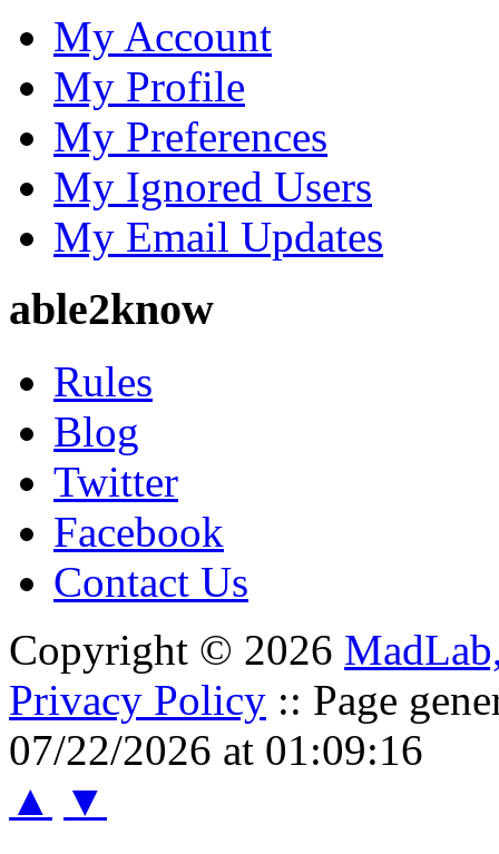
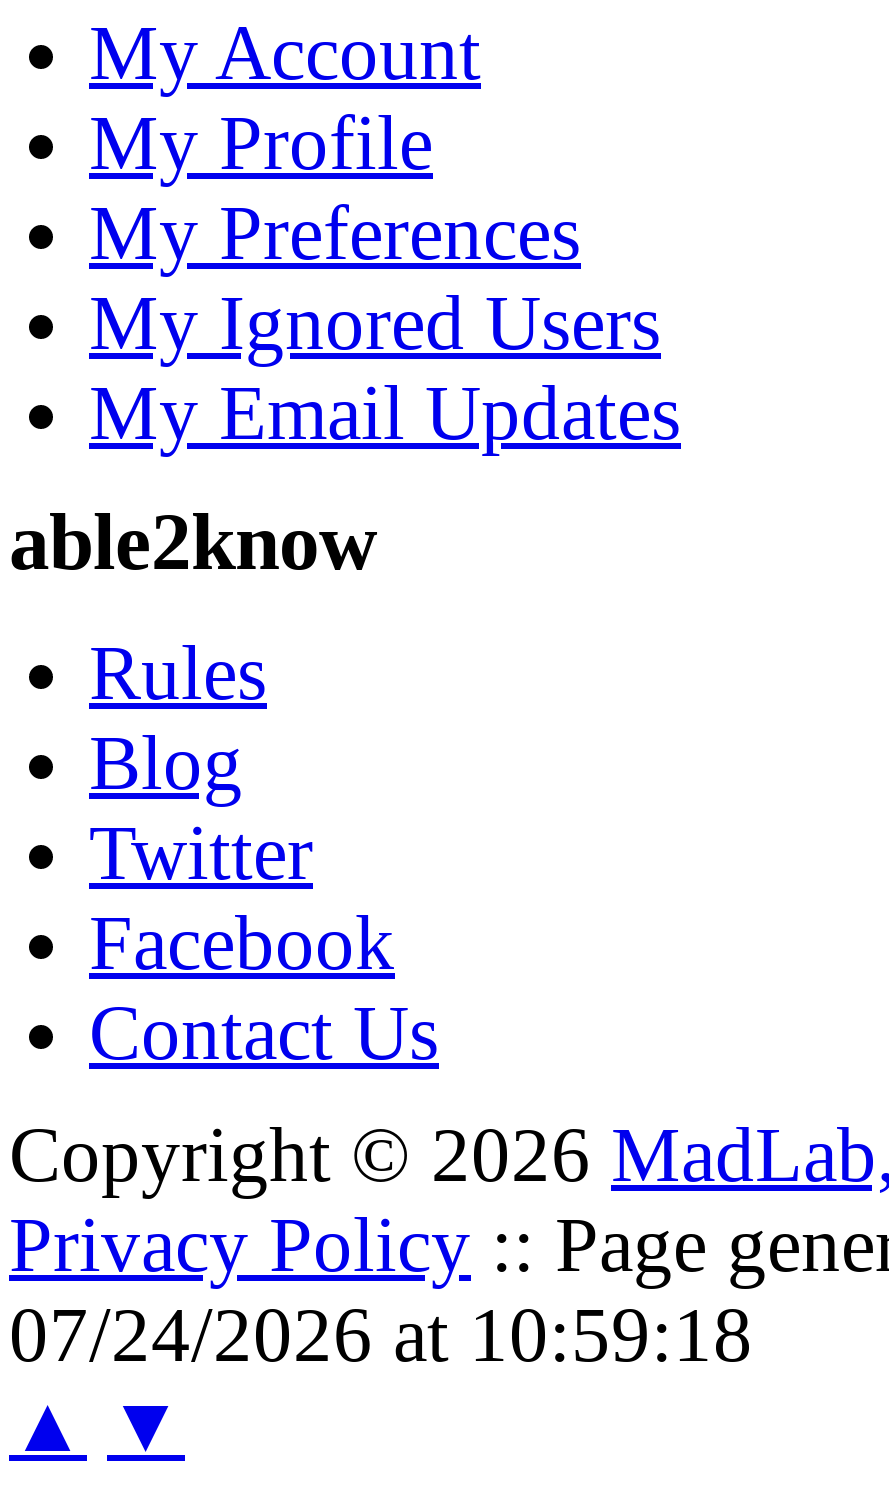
- 07/22/2026 at 01:09:16
+ 07/24/2026 at 10:59:18
